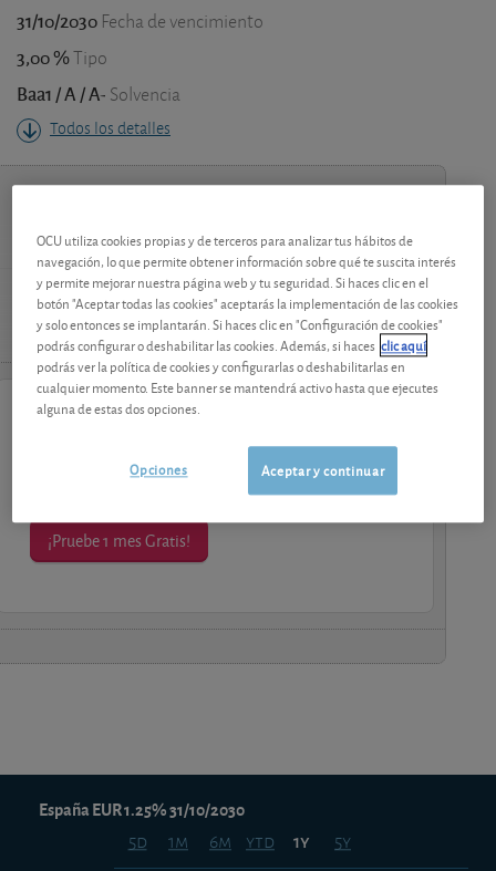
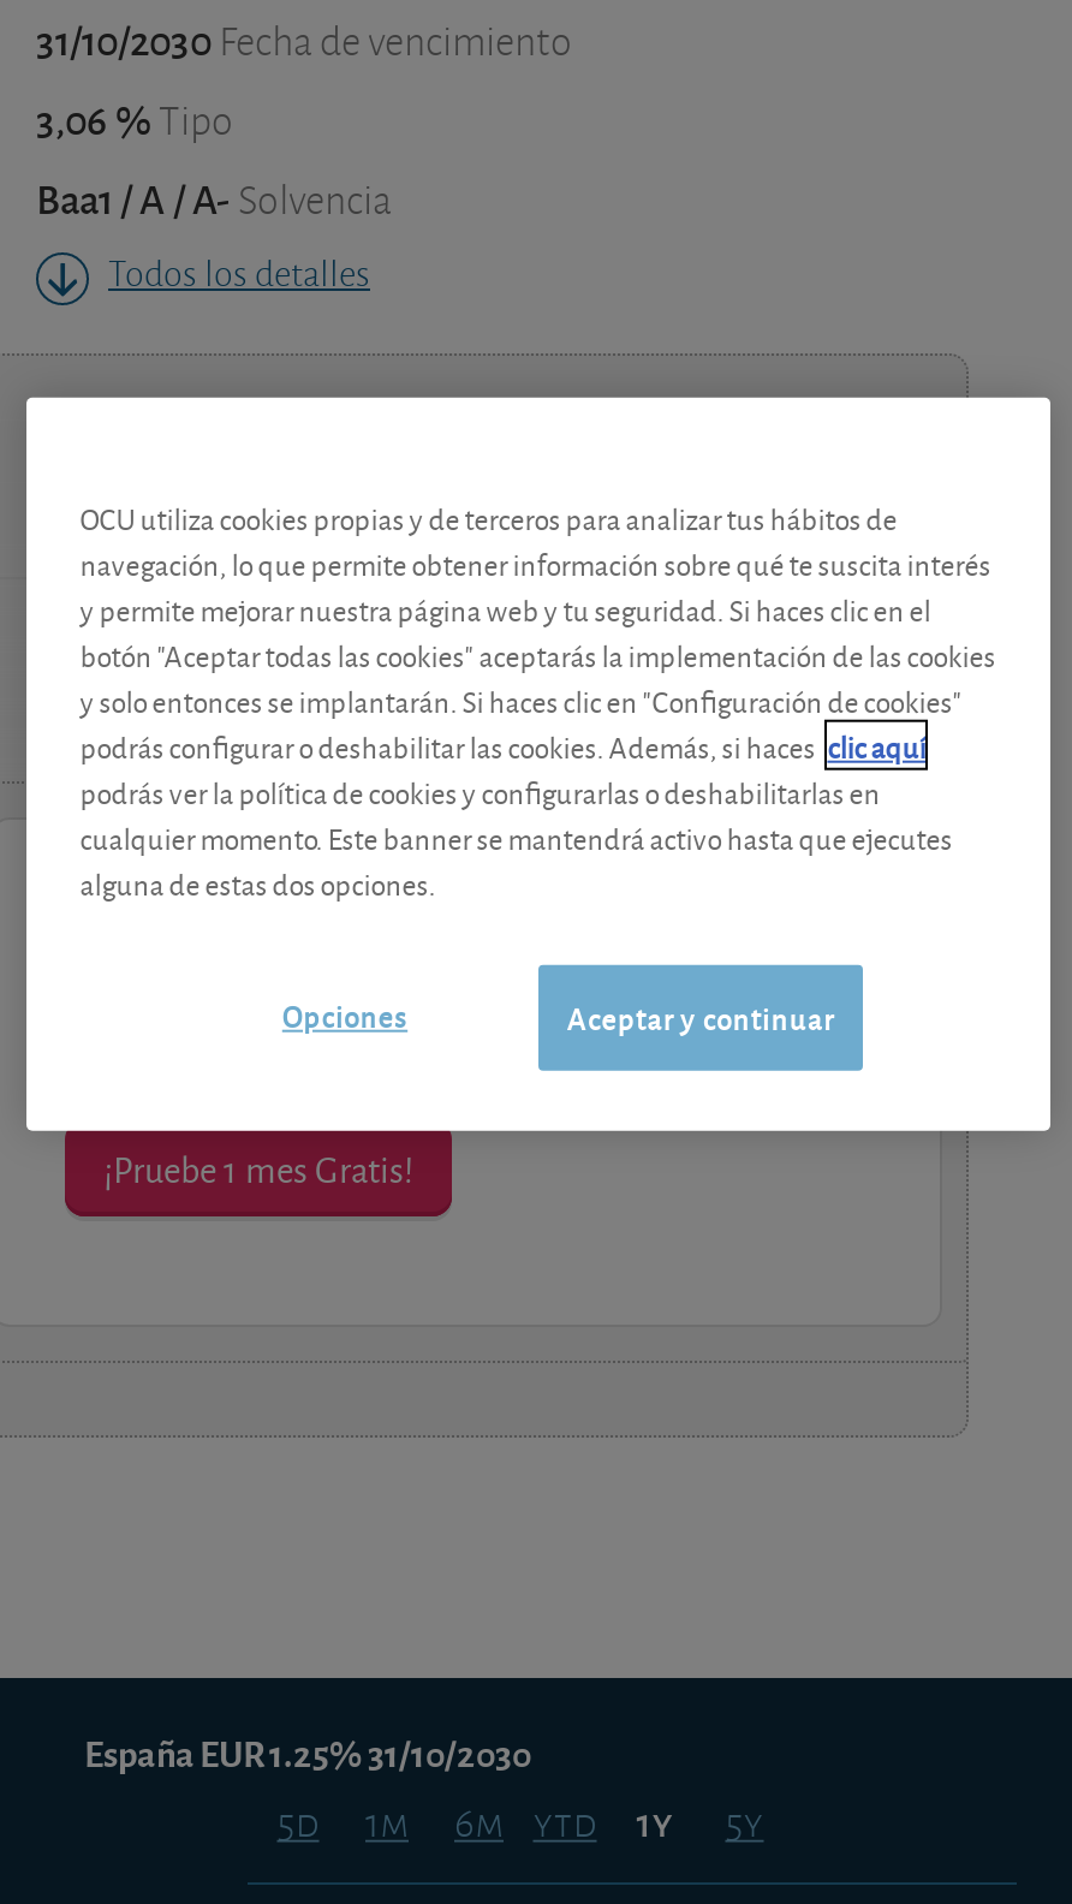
- 3,00 % Tipo
+ 3,06 % Tipo
